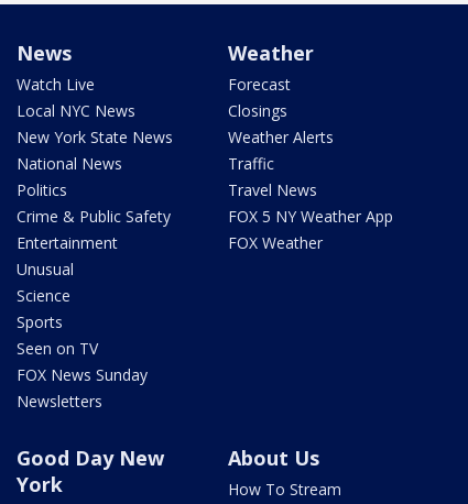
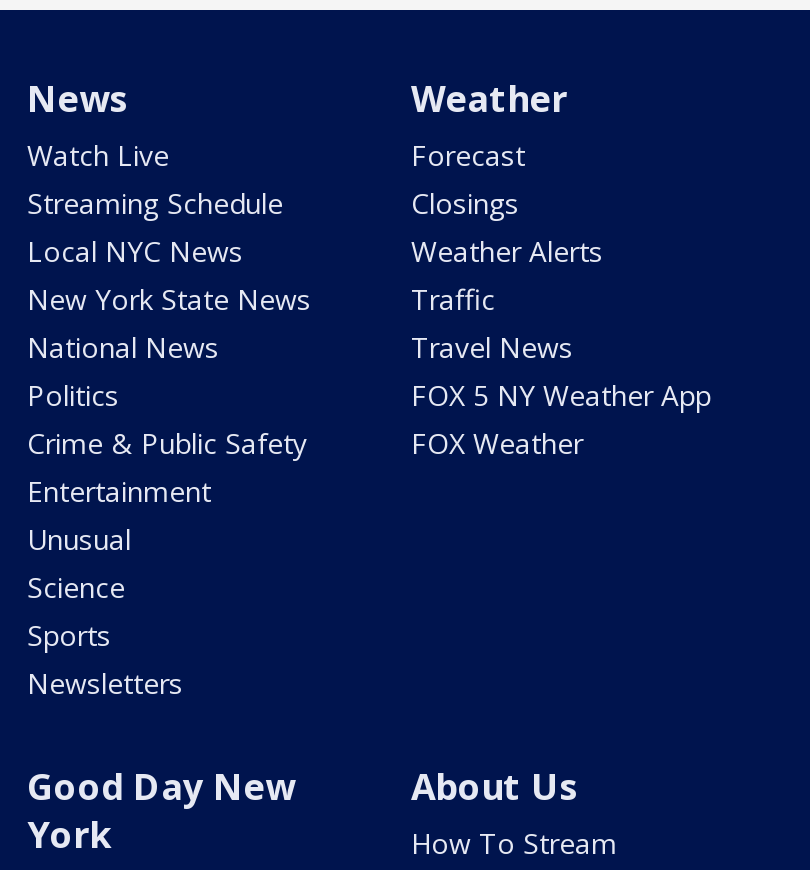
moved down: Local NYC News | New York State News | National News | ... | Science | Sports

+ Streaming Schedule

- Seen on TV
- FOX News Sunday
